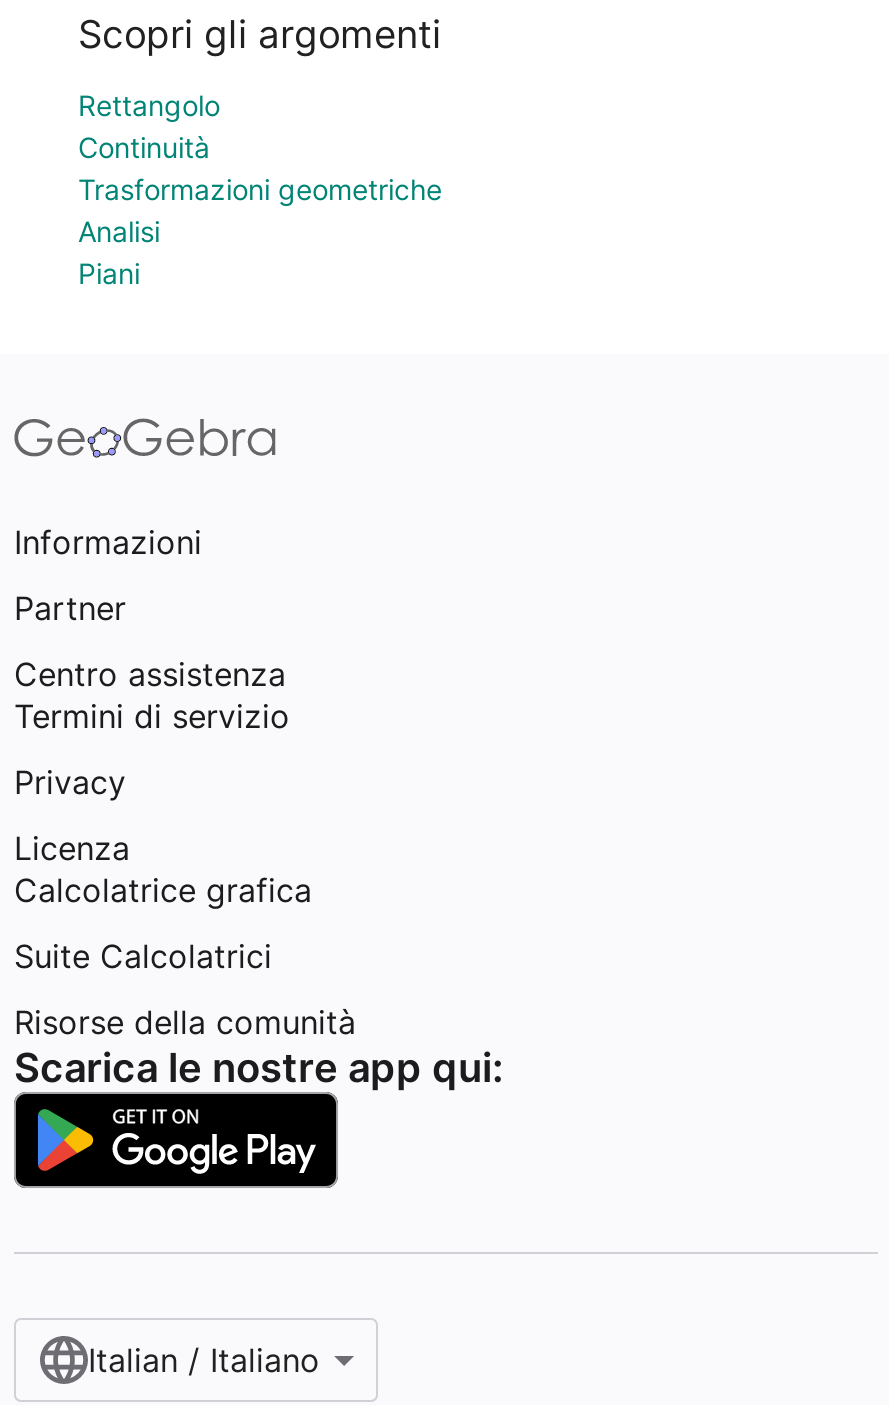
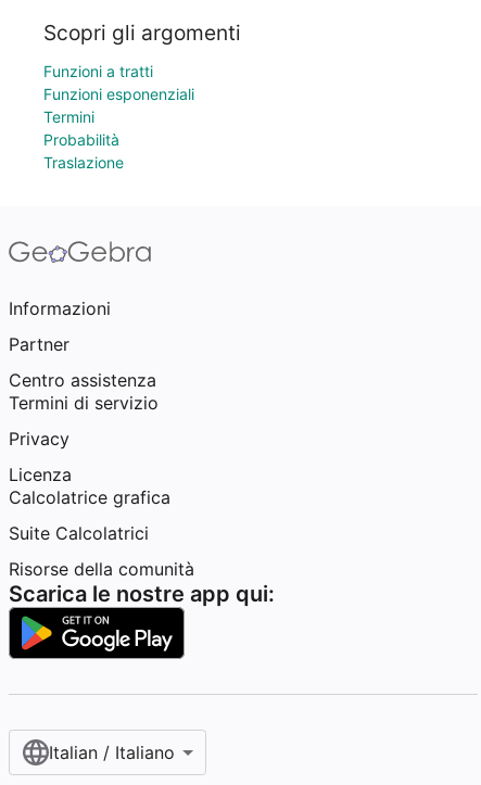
- Rettangolo
- Continuità
- Trasformazioni geometriche
- Analisi
- Piani
+ Funzioni a tratti
+ Funzioni esponenziali
+ Termini
+ Probabilità
+ Traslazione
